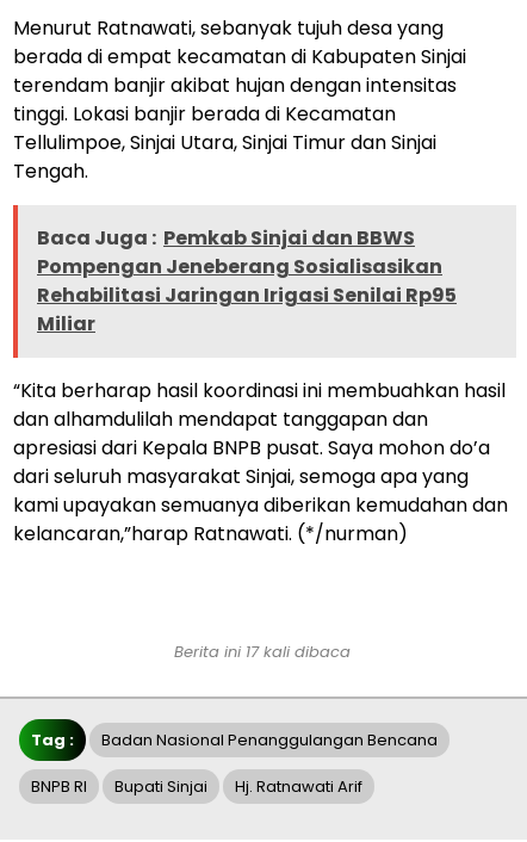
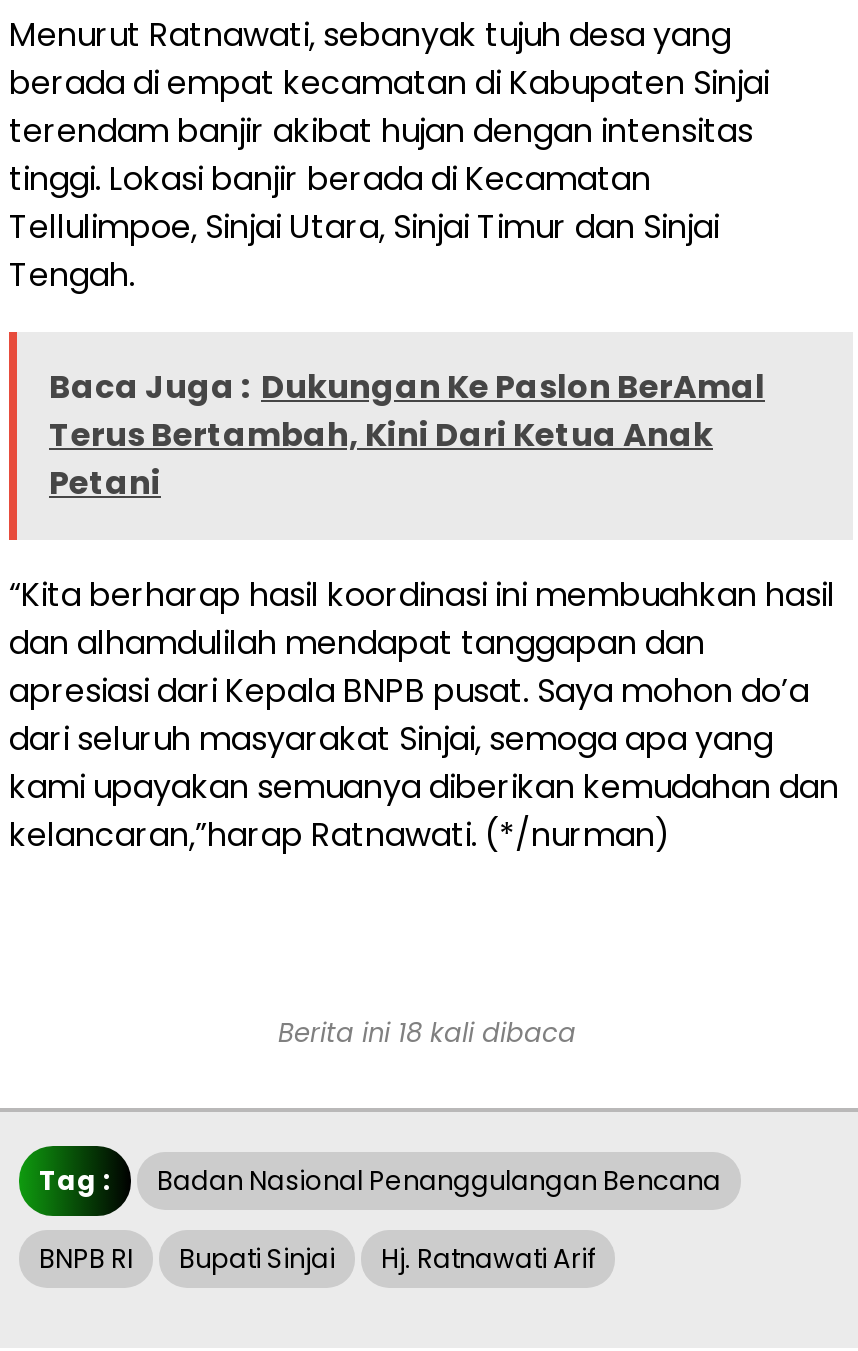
- Baca Juga : Pemkab Sinjai dan BBWS
- Pompengan Jeneberang Sosialisasikan
- Rehabilitasi Jaringan Irigasi Senilai Rp95
- Miliar
+ Baca Juga : Dukungan Ke Paslon BerAmal
+ Terus Bertambah, Kini Dari Ketua Anak
+ Petani

- Berita ini 17 kali dibaca
+ Berita ini 18 kali dibaca
